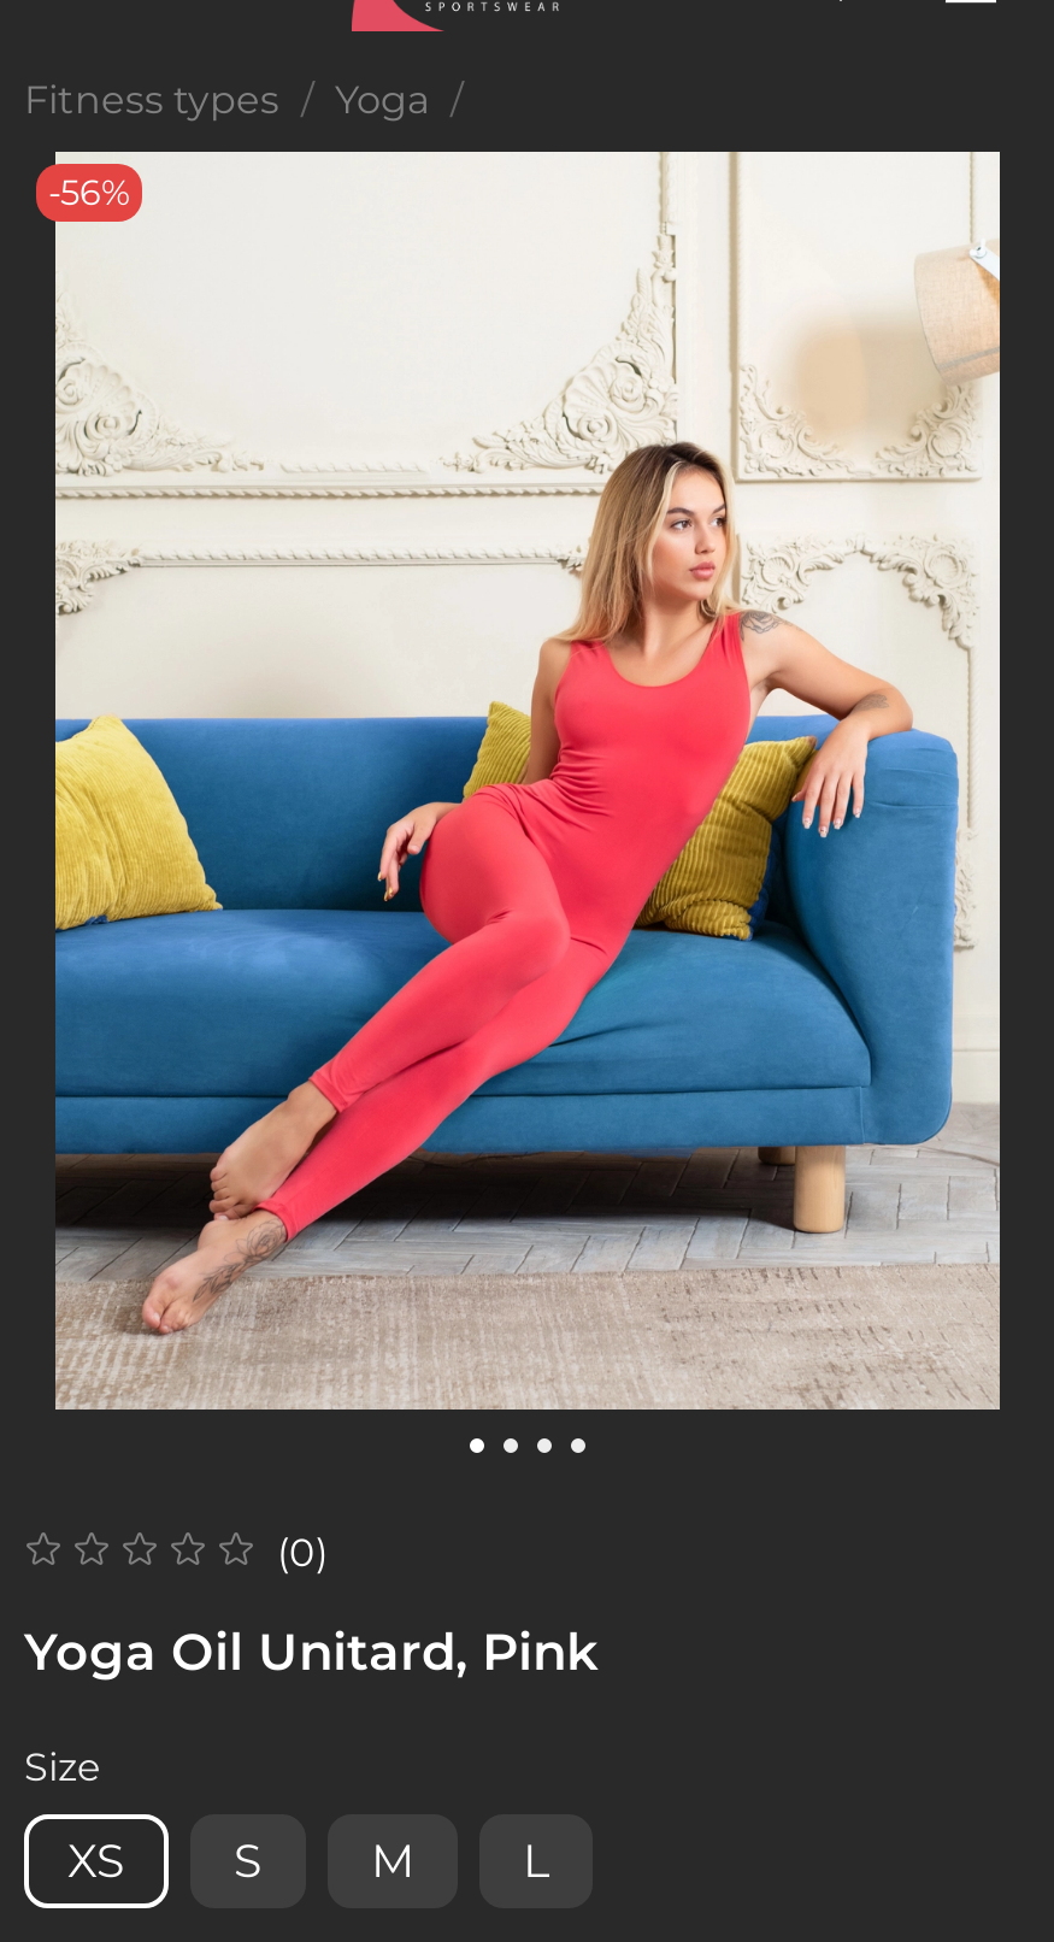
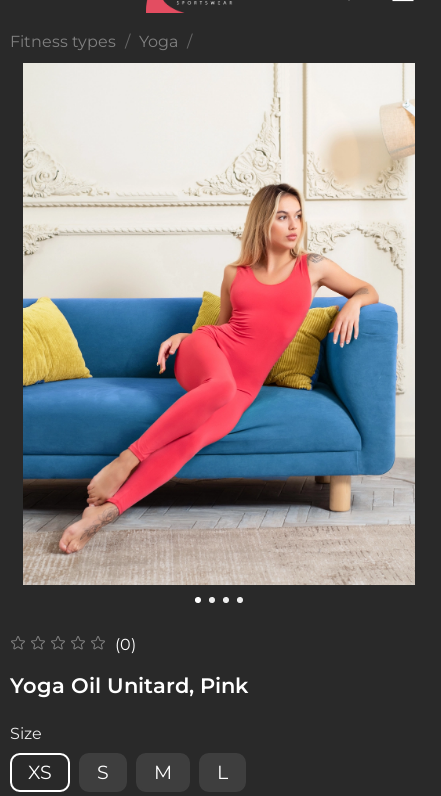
- -56%
